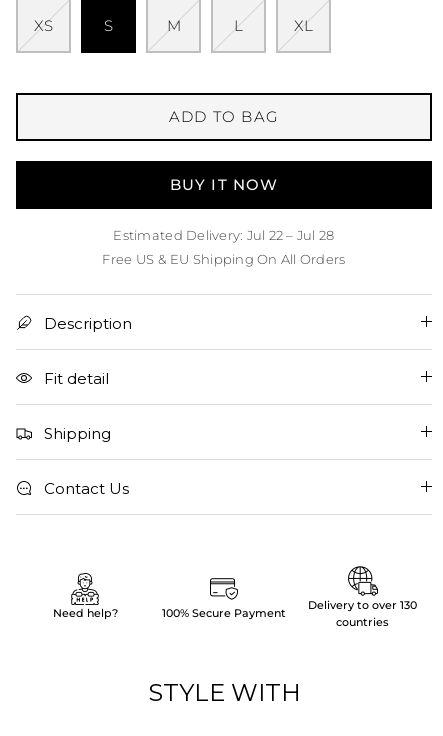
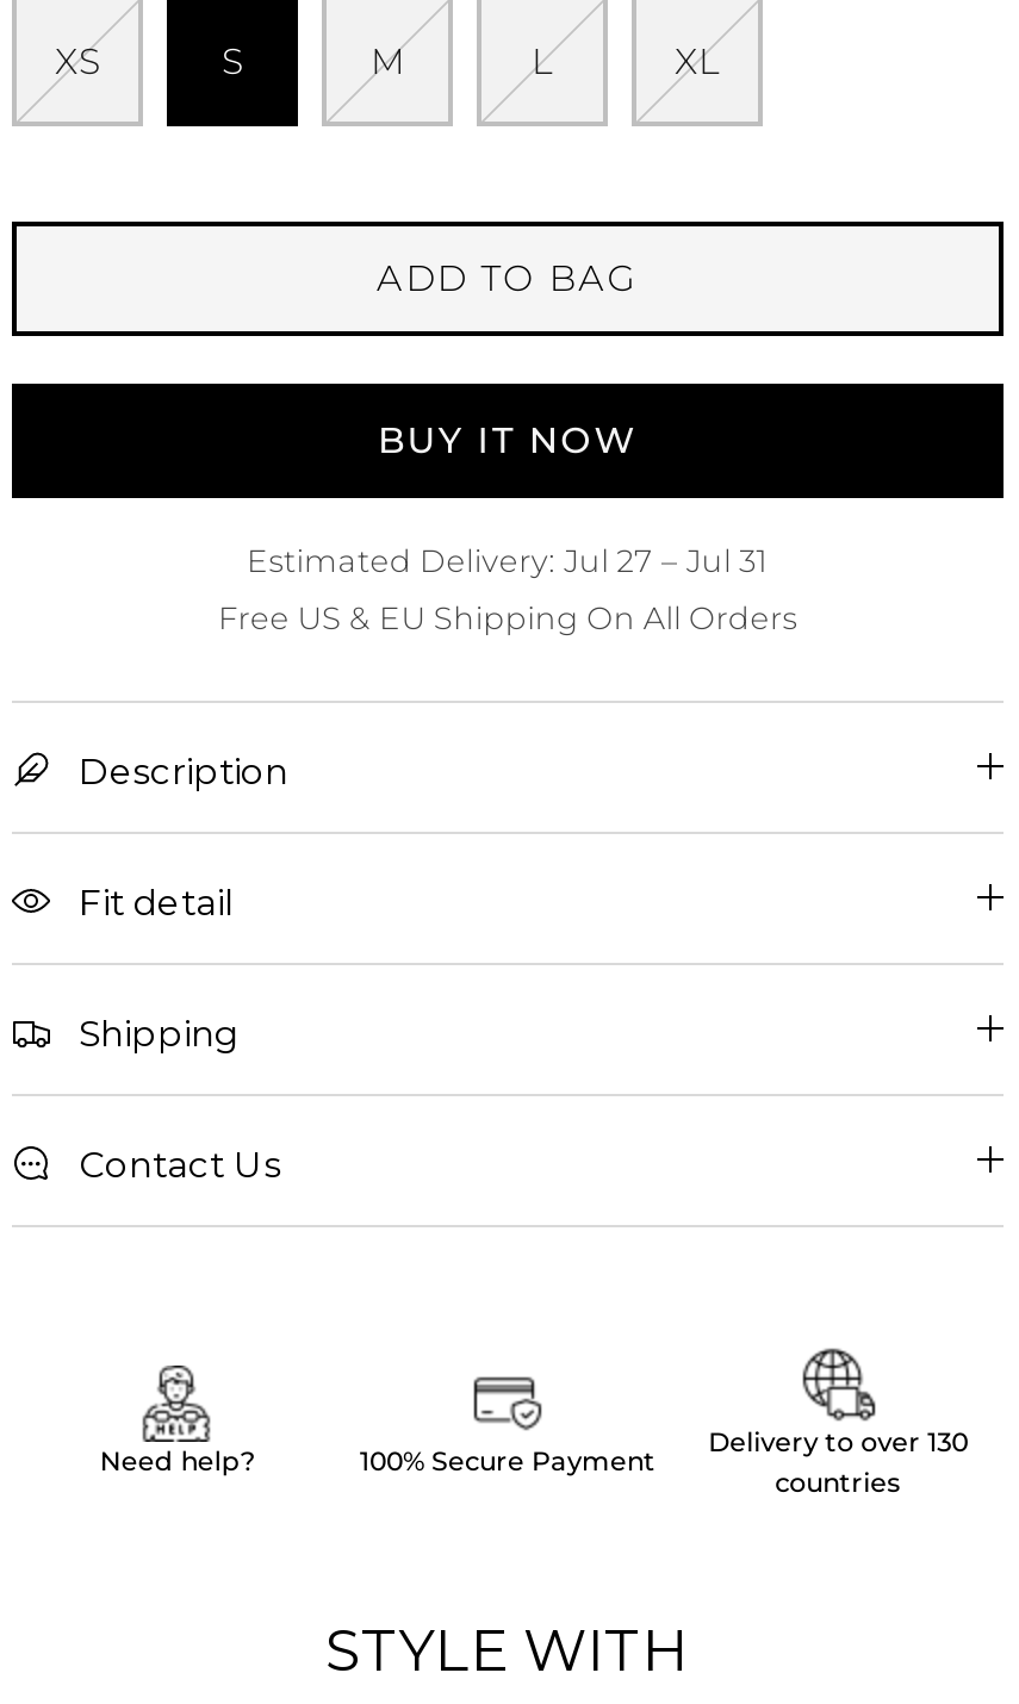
- Estimated Delivery: Jul 22 – Jul 28
+ Estimated Delivery: Jul 27 – Jul 31
